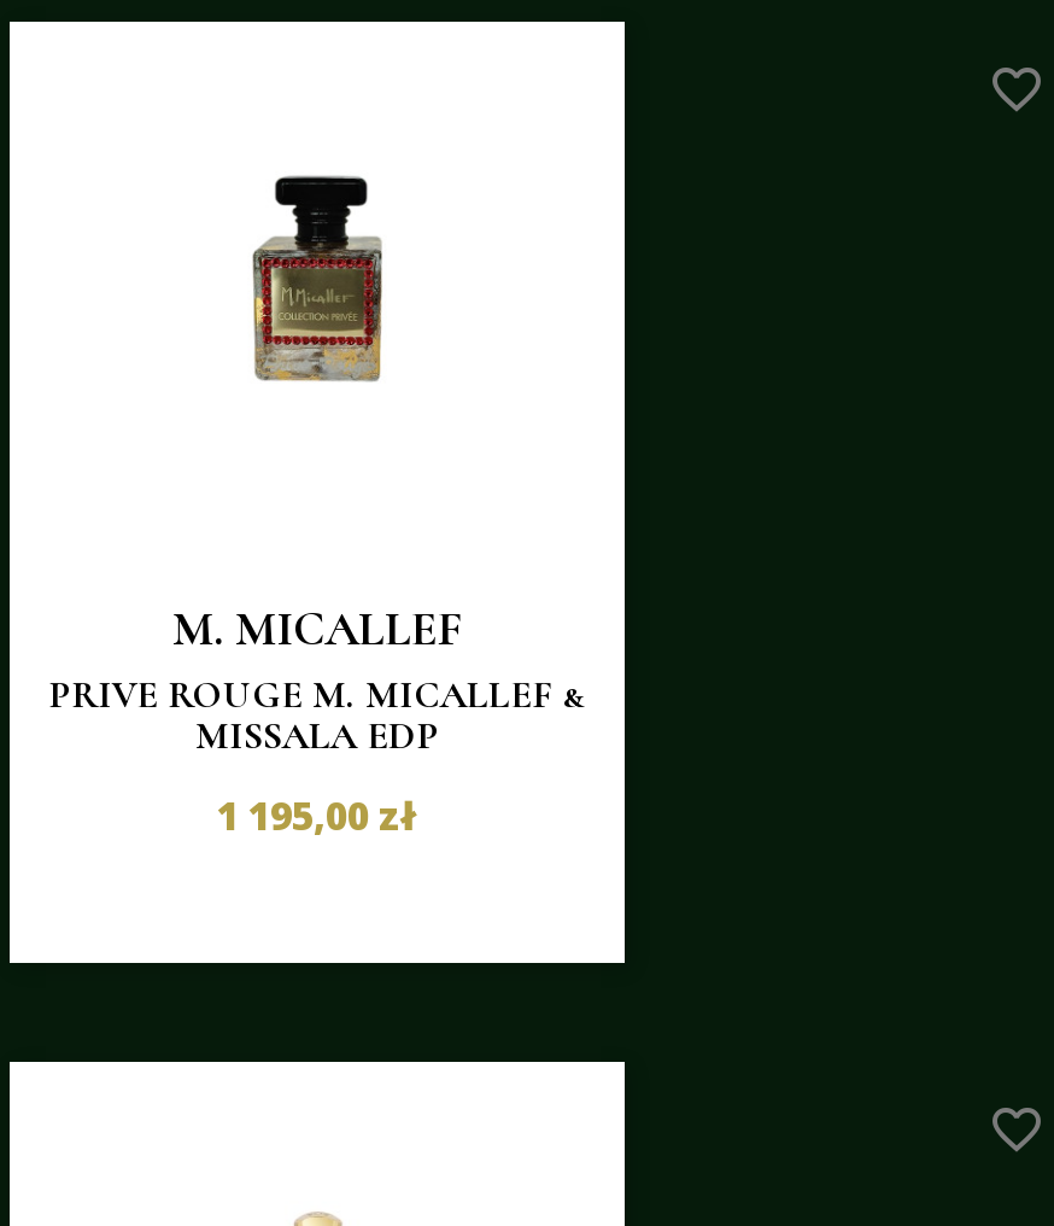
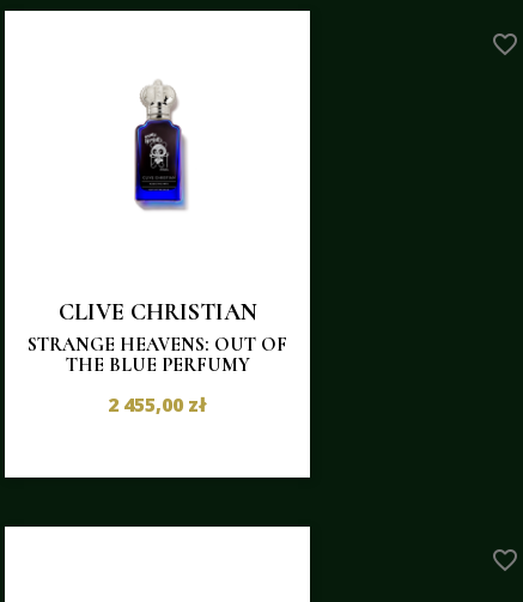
- [image]
+ [image]

- M. MICALLEF
- PRIVE ROUGE M. MICALLEF &
- MISSALA EDP
+ CLIVE CHRISTIAN
+ STRANGE HEAVENS: OUT OF
+ THE BLUE PERFUMY

- 1 195,00 zł
+ 2 455,00 zł
